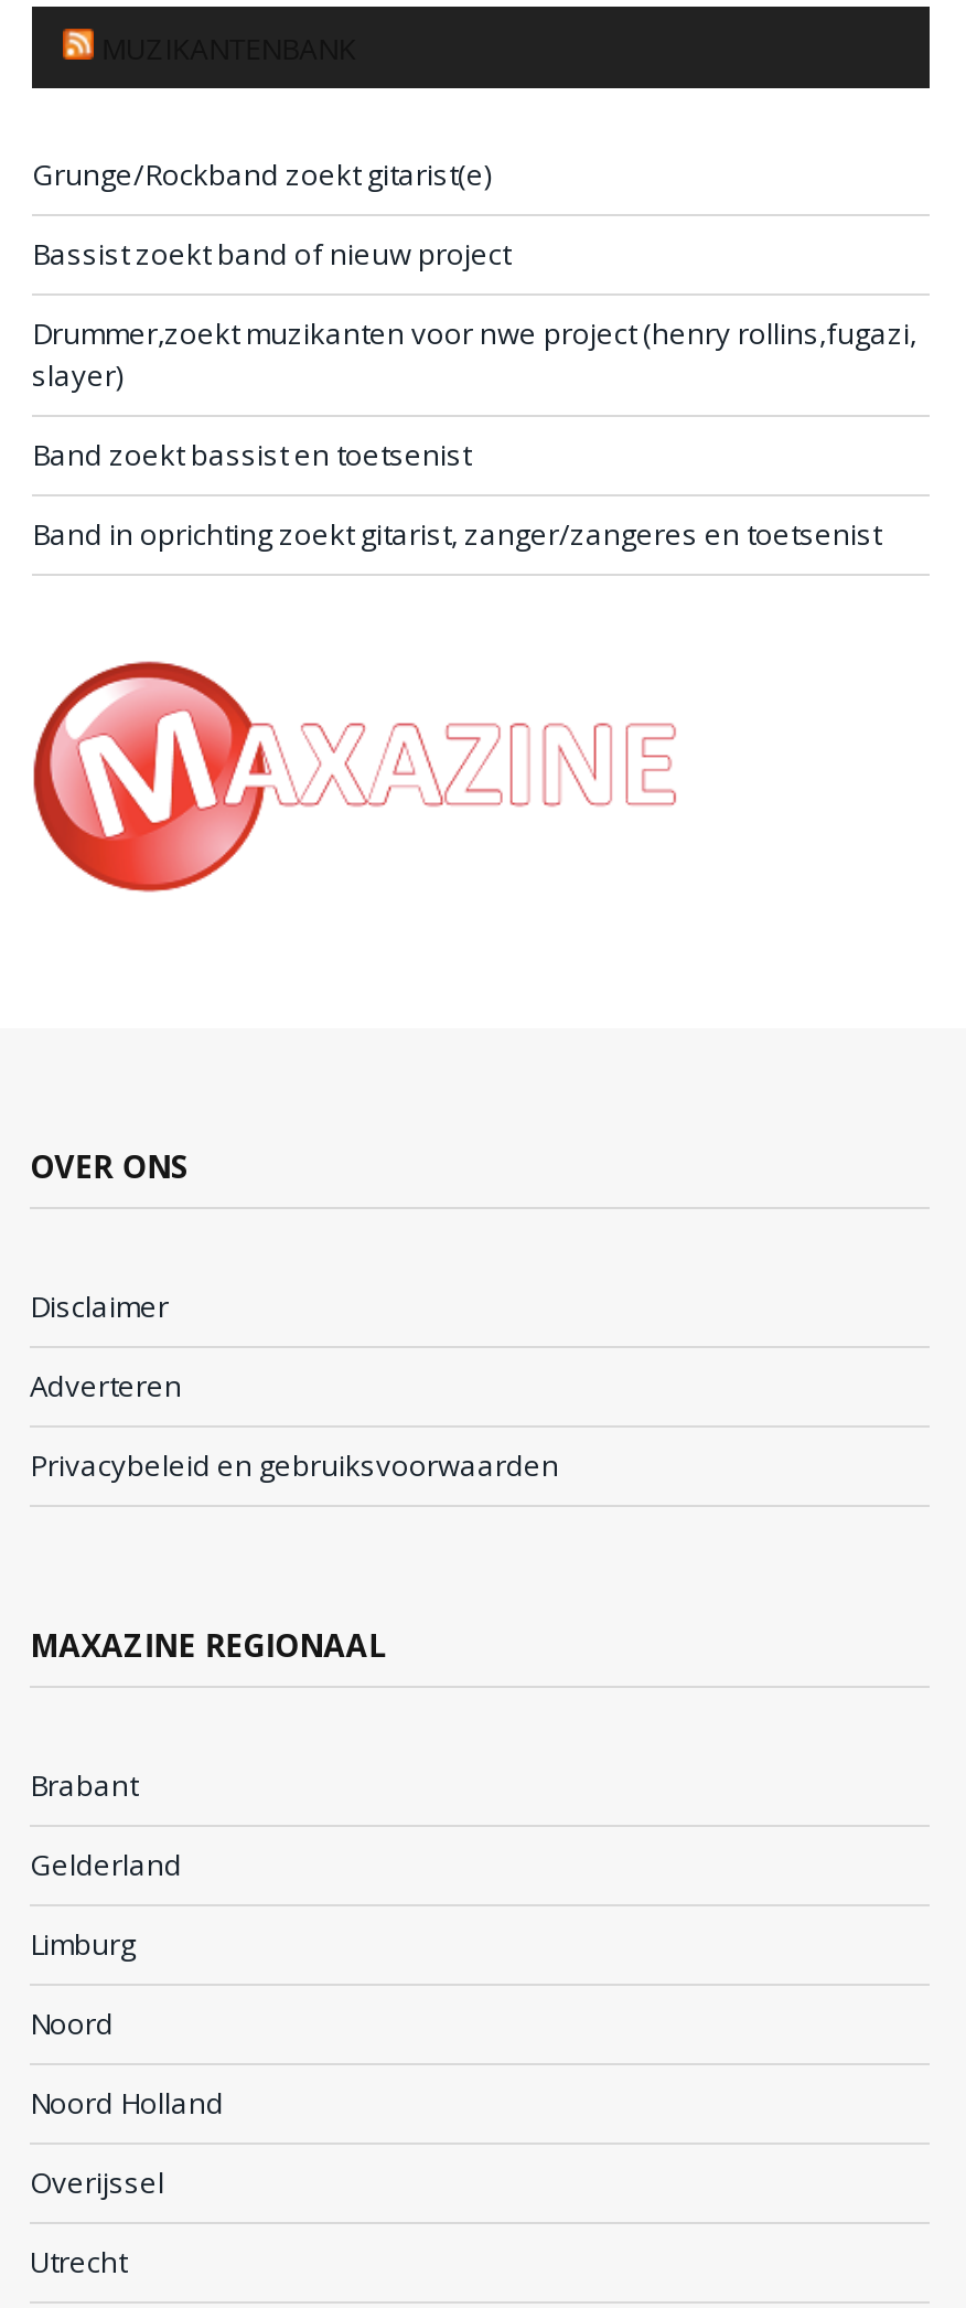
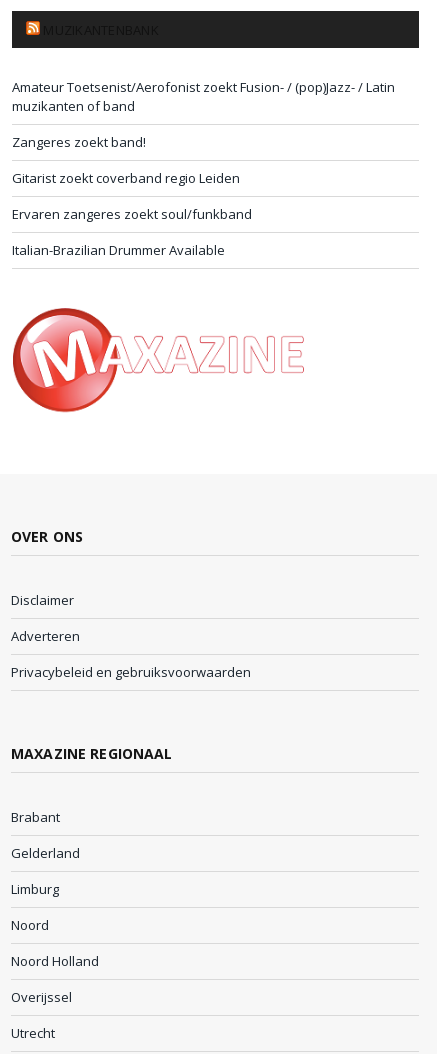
- Grunge/Rockband zoekt gitarist(e)
+ Amateur Toetsenist/Aerofonist zoekt Fusion- / (pop)Jazz- / Latin
+ muzikanten of band

- Bassist zoekt band of nieuw project
+ Zangeres zoekt band!

- Drummer,zoekt muzikanten voor nwe project (henry rollins,fugazi,
- slayer)
+ Gitarist zoekt coverband regio Leiden

- Band zoekt bassist en toetsenist
+ Ervaren zangeres zoekt soul/funkband

- Band in oprichting zoekt gitarist, zanger/zangeres en toetsenist
+ Italian-Brazilian Drummer Available
